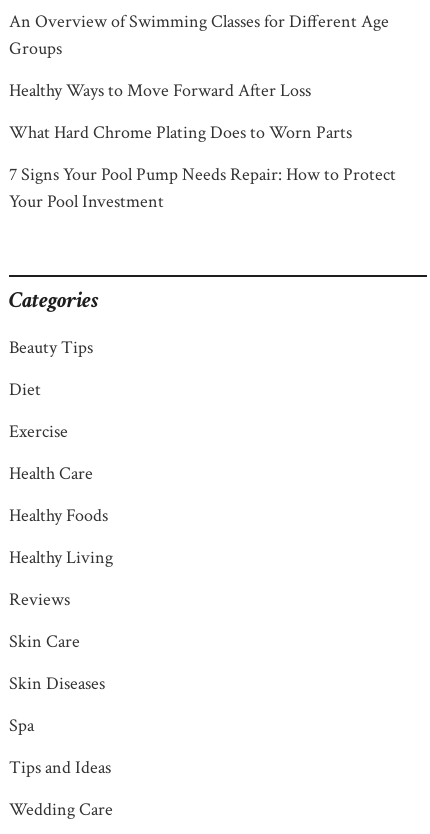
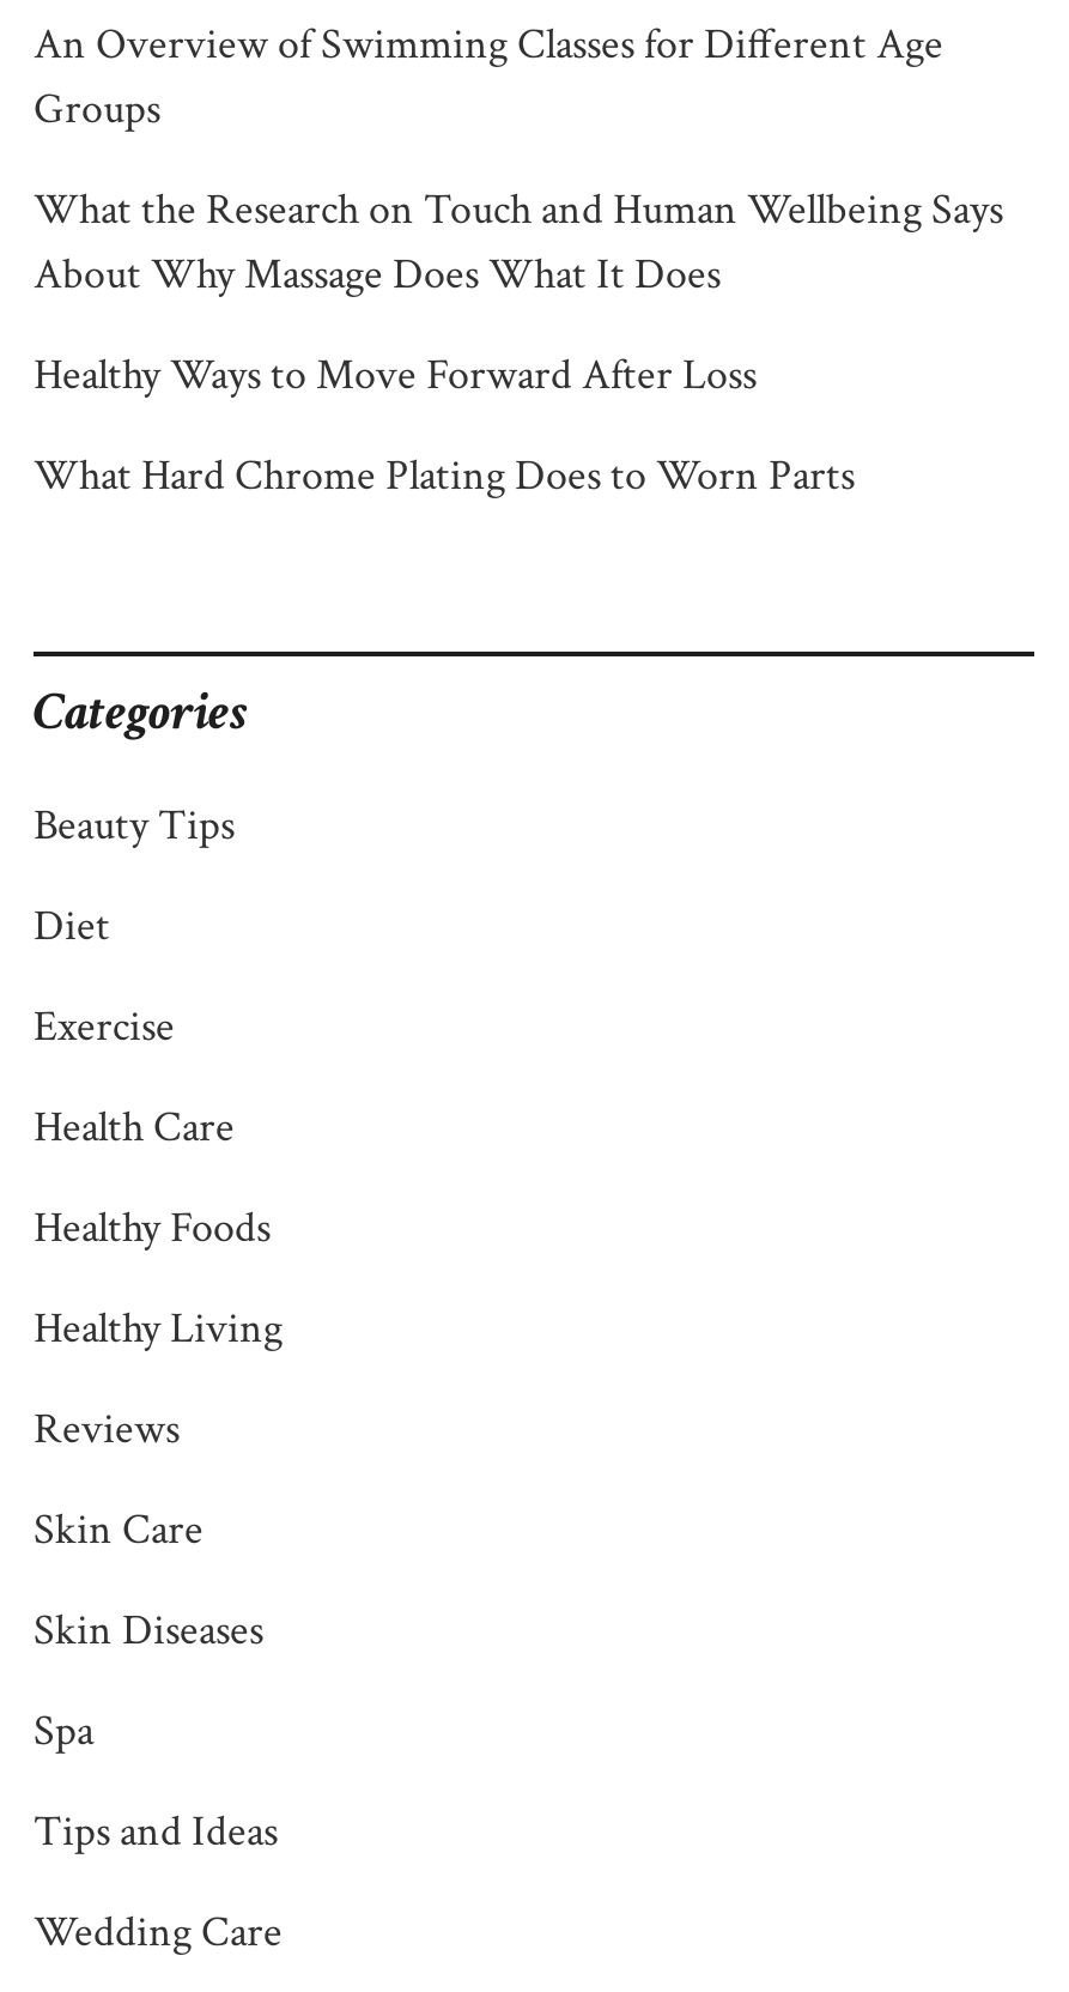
+ What the Research on Touch and Human Wellbeing Says
+ About Why Massage Does What It Does

moved down: Healthy Ways to Move Forward After Loss | What Hard Chrome Plating Does to Worn Parts

- 7 Signs Your Pool Pump Needs Repair: How to Protect
- Your Pool Investment
